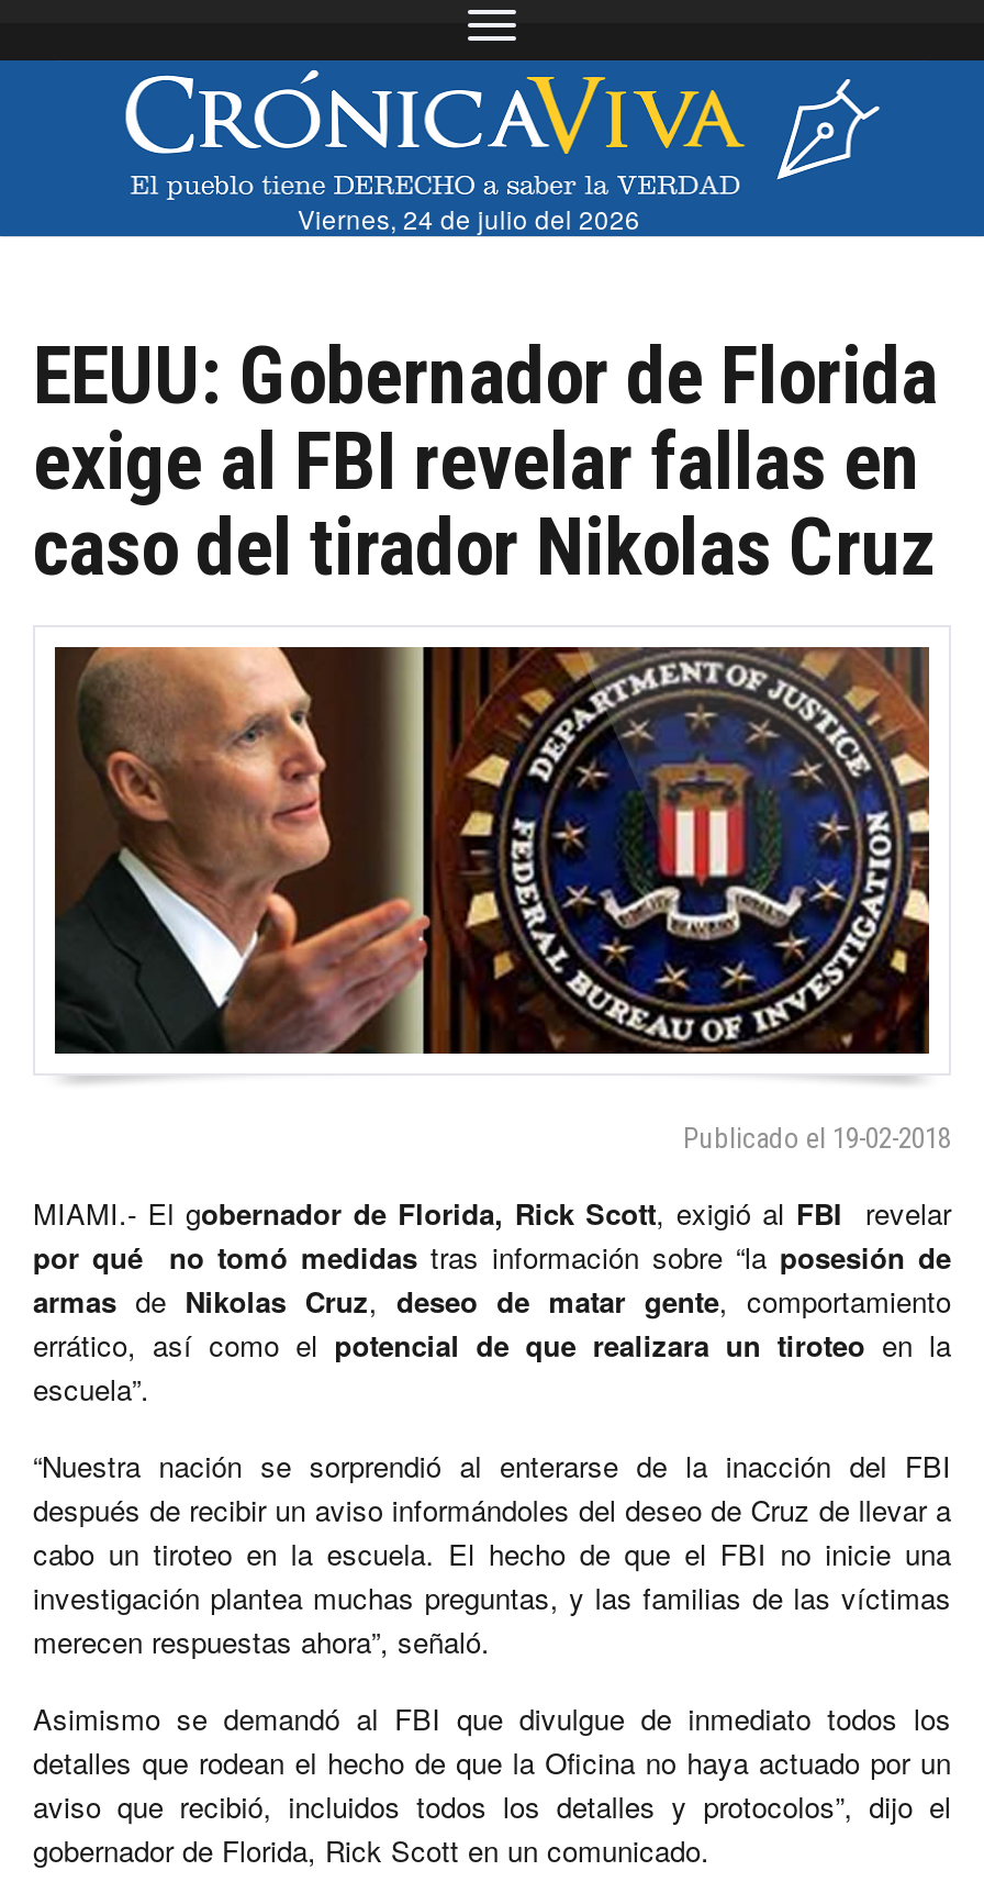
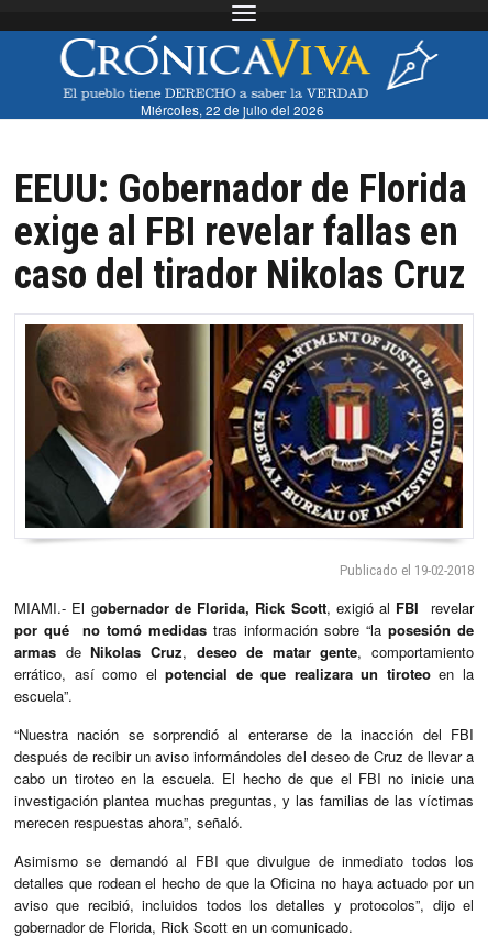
- Viernes, 24 de julio del 2026
+ Miércoles, 22 de julio del 2026
